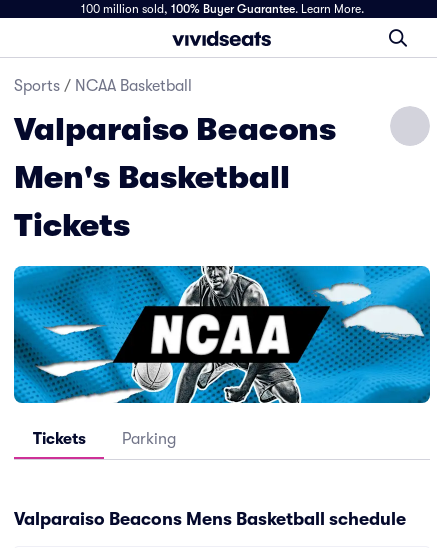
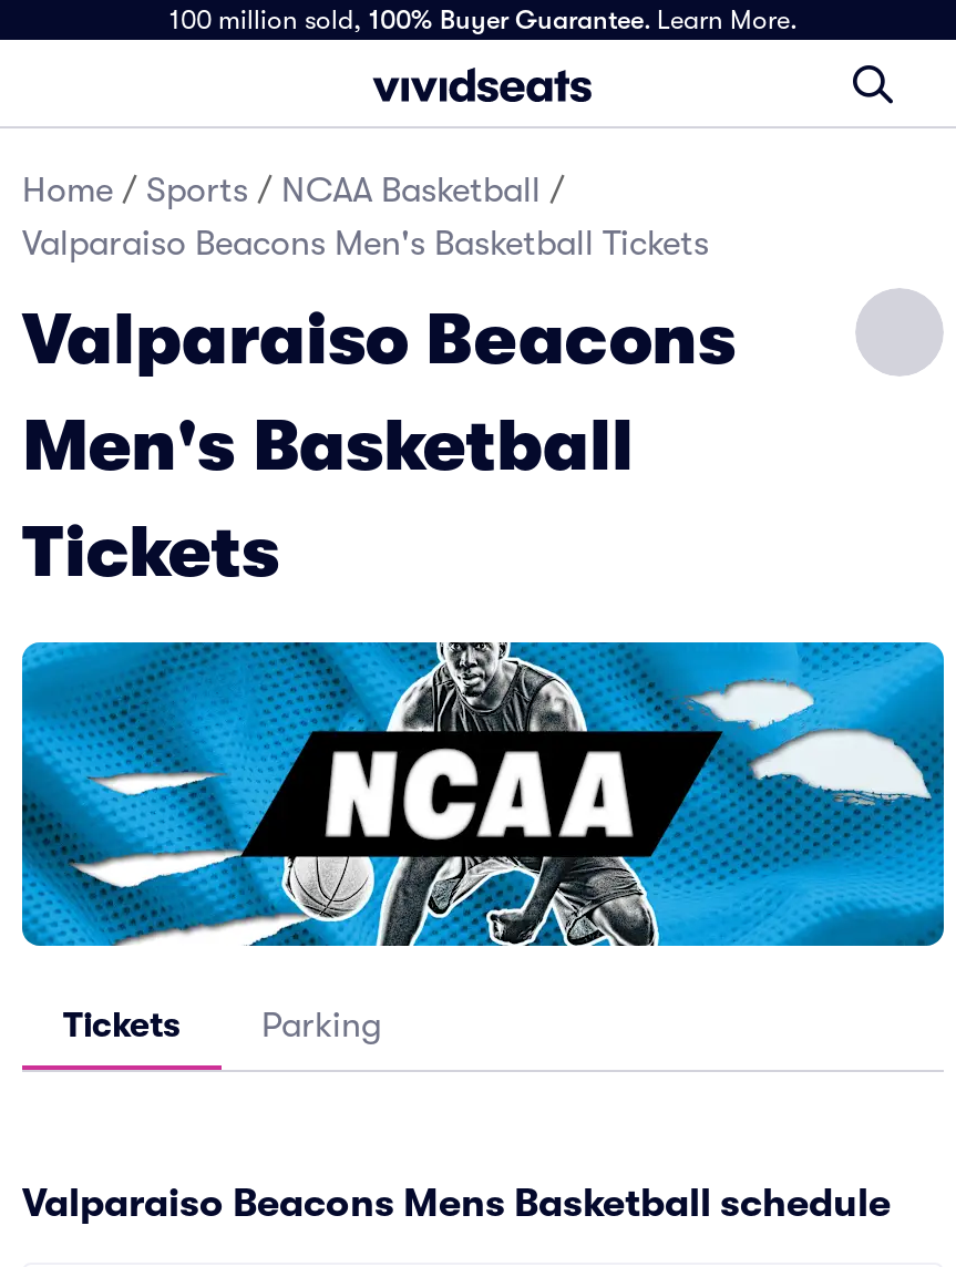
- Sports / NCAA Basketball
+ Home / Sports / NCAA Basketball /
+ Valparaiso Beacons Men's Basketball Tickets
